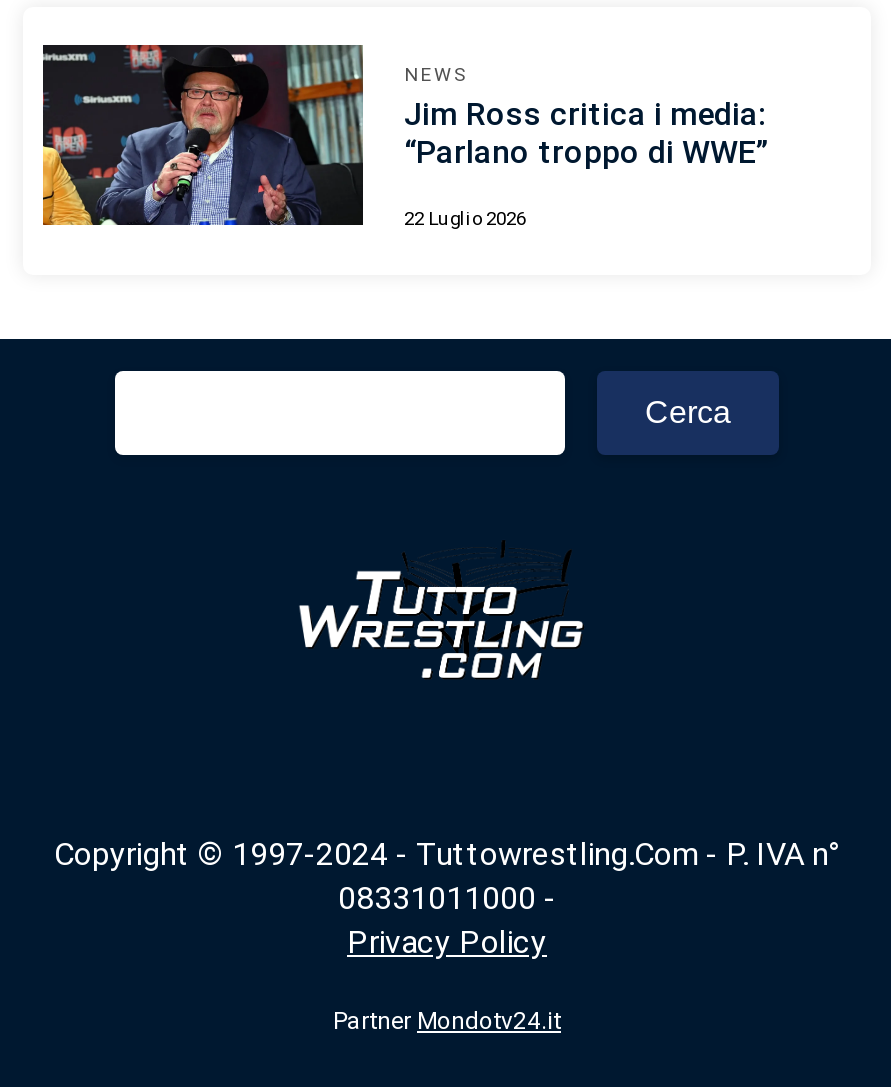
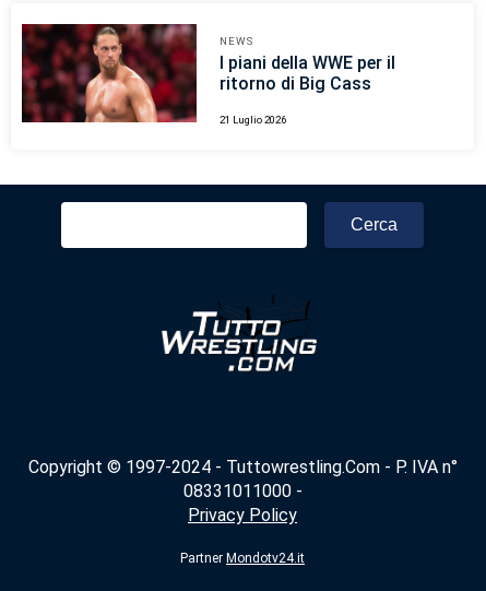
- [image]
- Jim Ross critica i media:
- “Parlano troppo di WWE”
+ [image]
+ I piani della WWE per il
+ ritorno di Big Cass

- 22 Luglio 2026
+ 21 Luglio 2026
